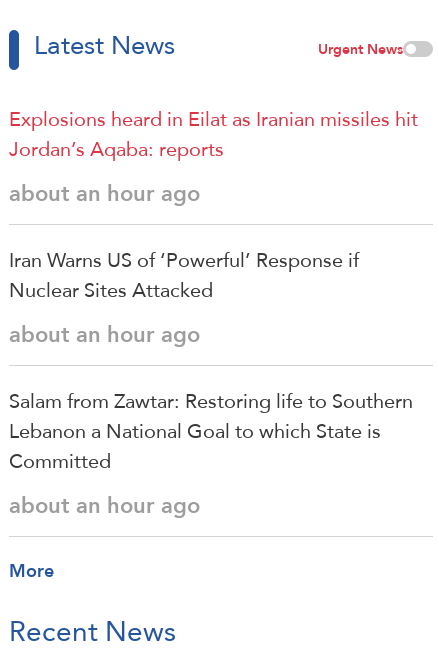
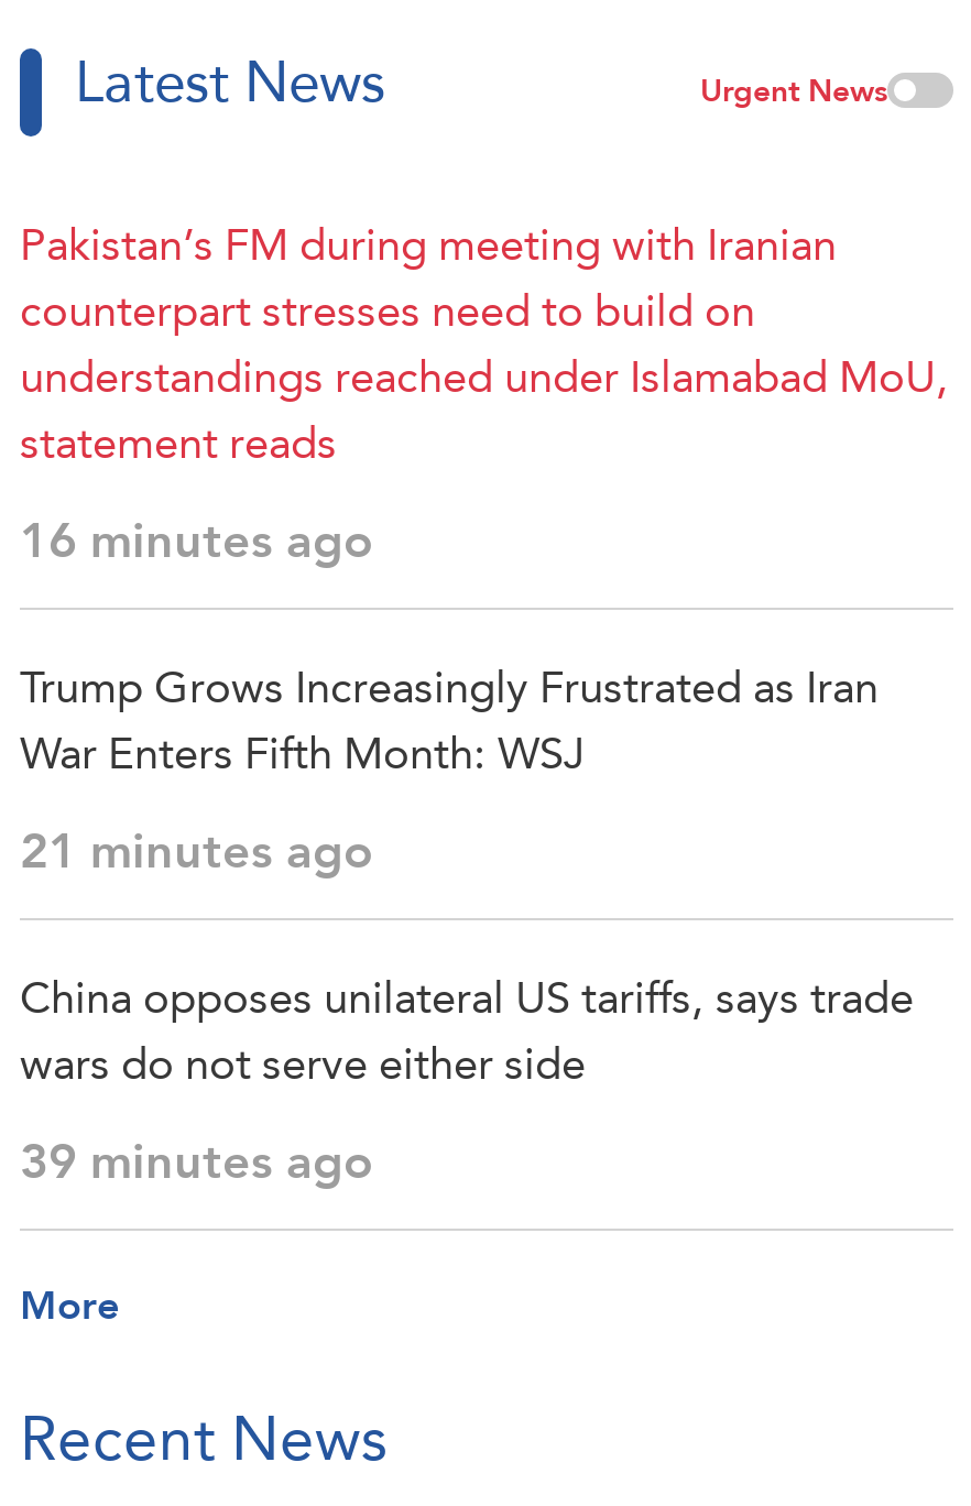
- Explosions heard in Eilat as Iranian missiles hit
- Jordan’s Aqaba: reports
- about an hour ago
+ Pakistan’s FM during meeting with Iranian
+ counterpart stresses need to build on
+ understandings reached under Islamabad MoU,
+ statement reads
+ 16 minutes ago

- Iran Warns US of ‘Powerful’ Response if
- Nuclear Sites Attacked
- about an hour ago
+ Trump Grows Increasingly Frustrated as Iran
+ War Enters Fifth Month: WSJ
+ 21 minutes ago

- Salam from Zawtar: Restoring life to Southern
- Lebanon a National Goal to which State is
- Committed
- about an hour ago
+ China opposes unilateral US tariffs, says trade
+ wars do not serve either side
+ 39 minutes ago
